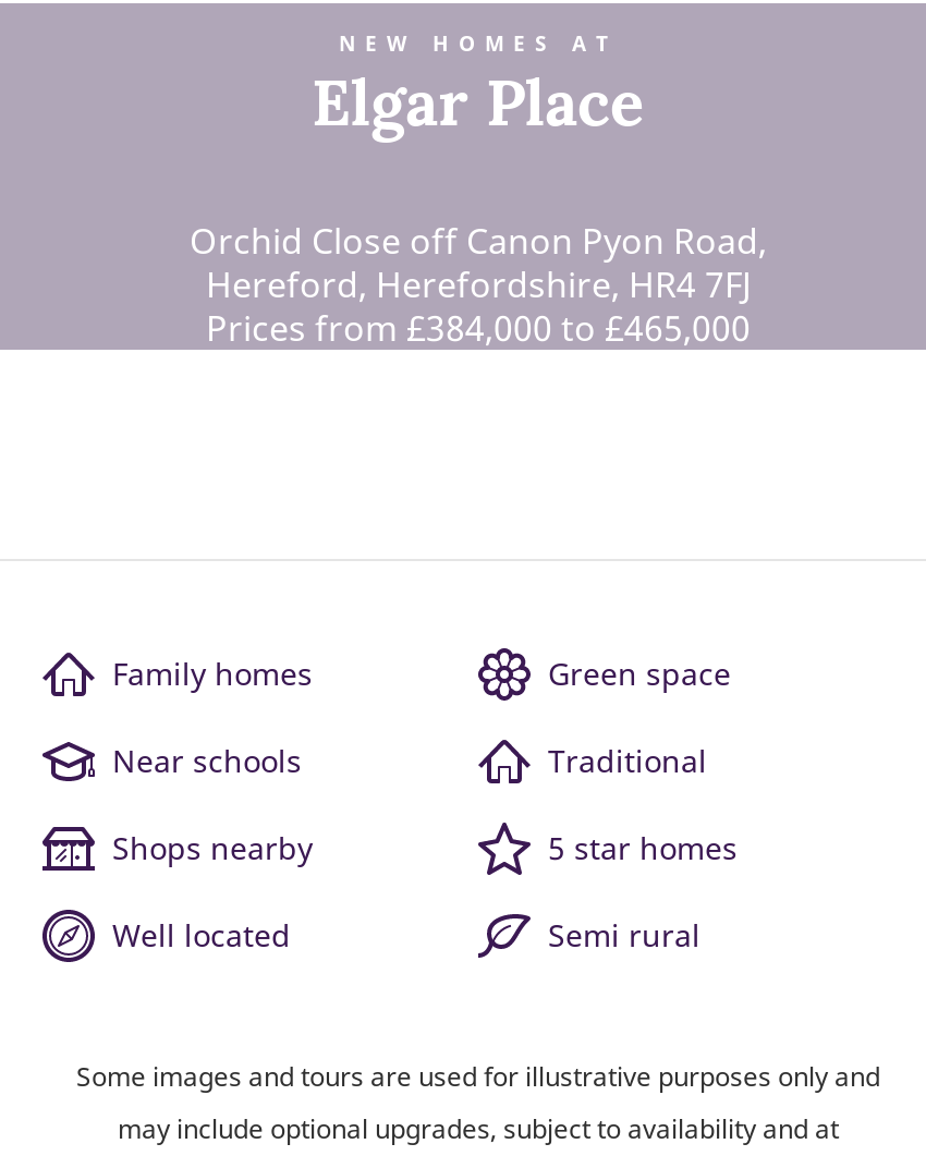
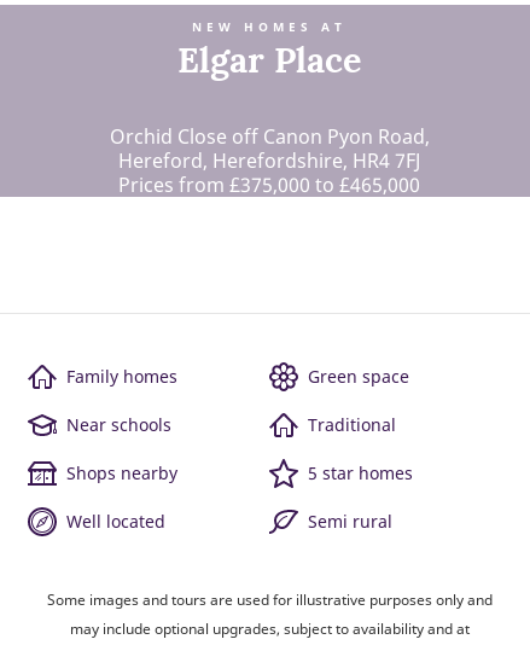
- Prices from £384,000 to £465,000
+ Prices from £375,000 to £465,000
